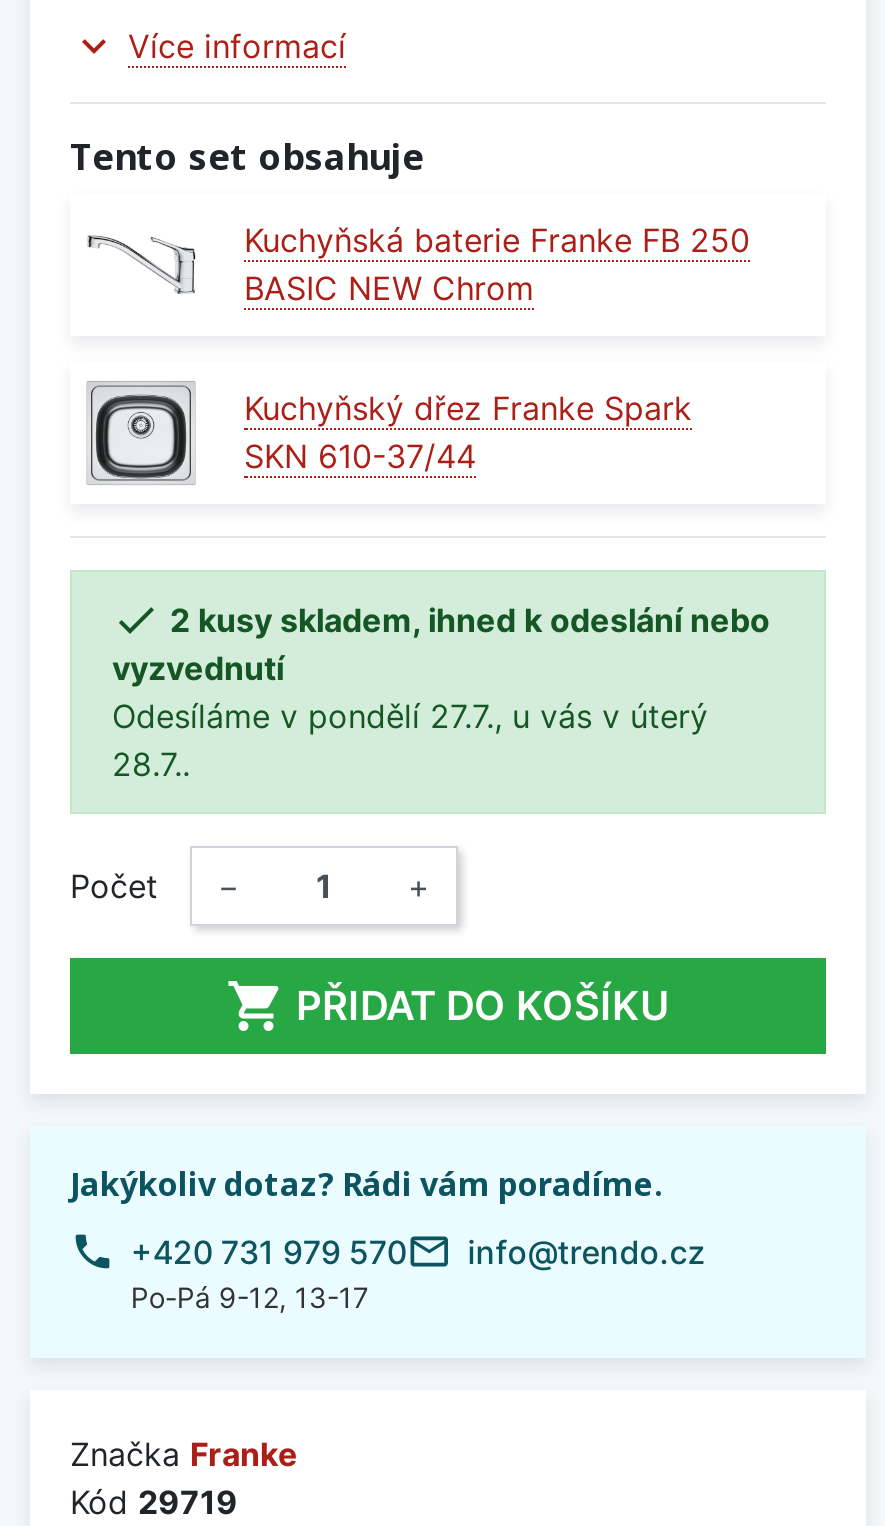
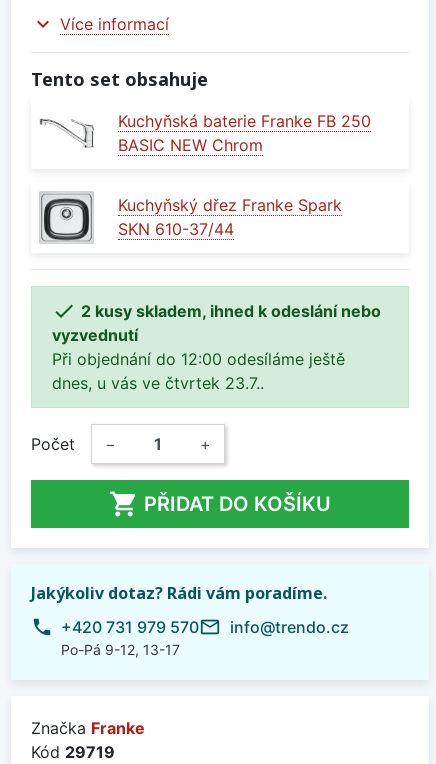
- Odesíláme v pondělí 27.7., u vás v úterý
- 28.7..
+ Při objednání do 12:00 odesíláme ještě
+ dnes, u vás ve čtvrtek 23.7..
